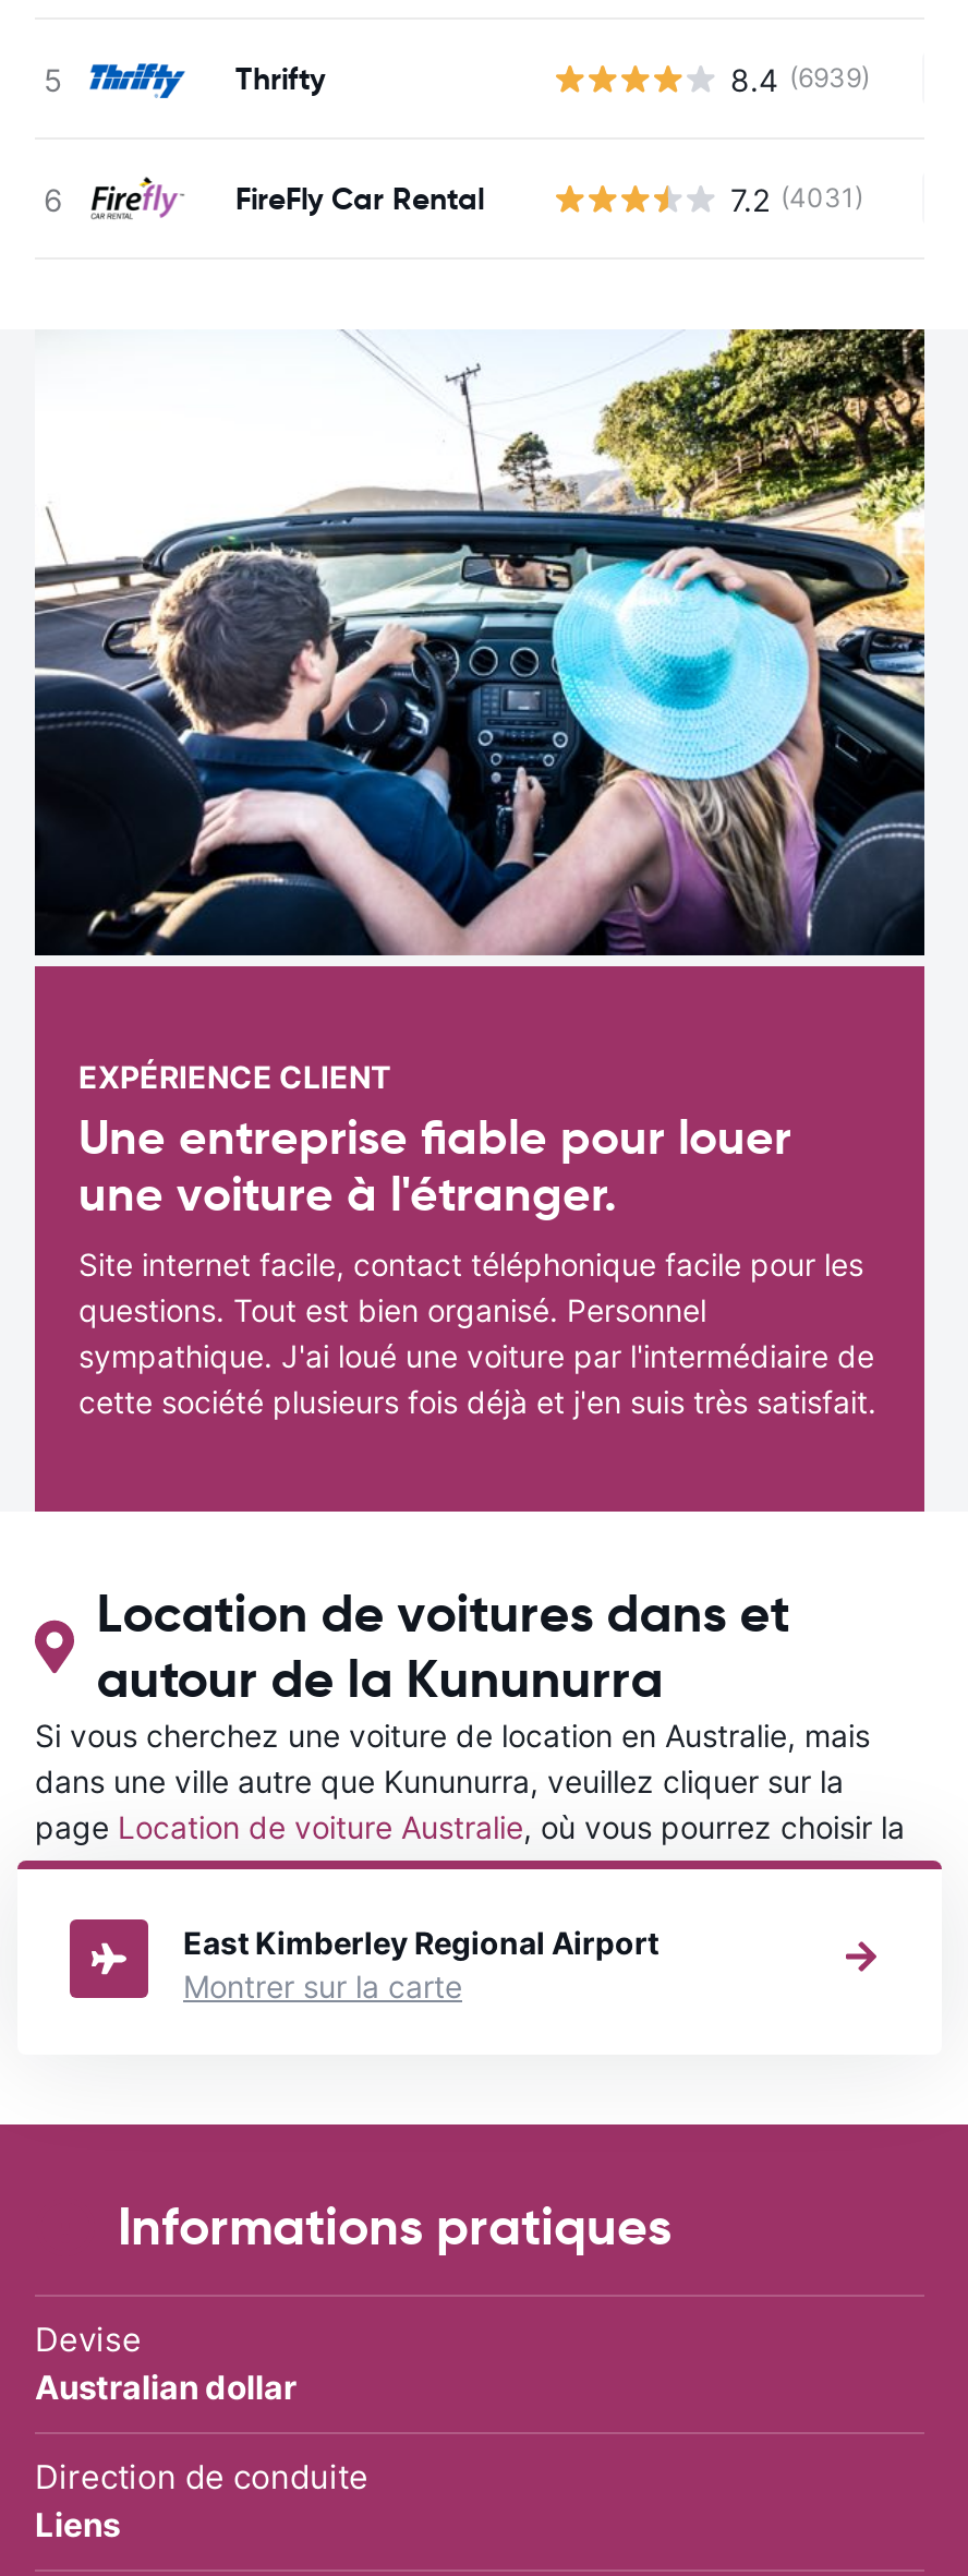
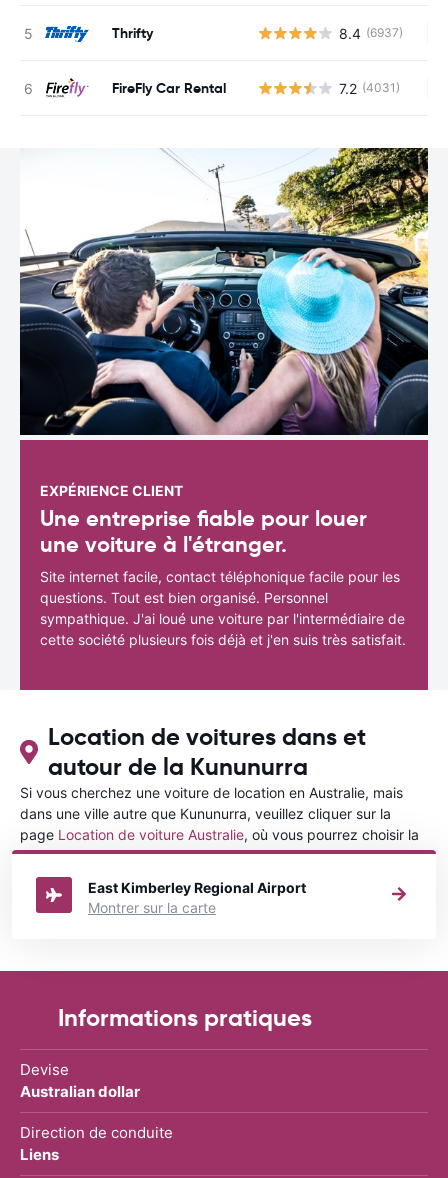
- 8.4 (6939)
+ 8.4 (6937)
